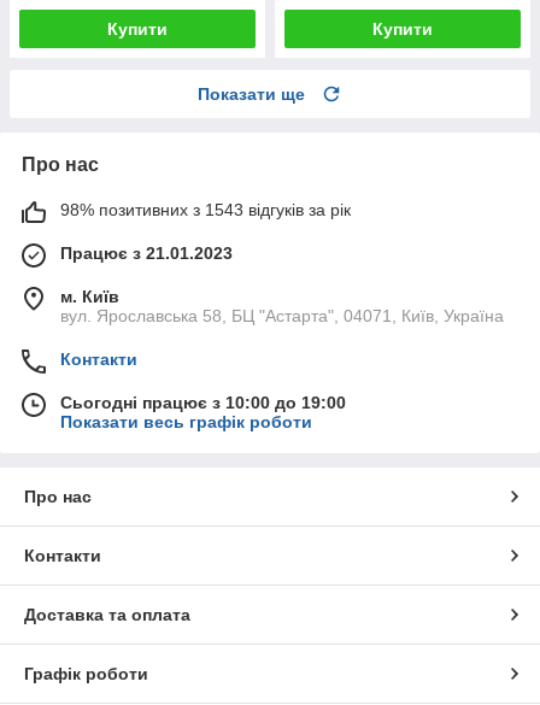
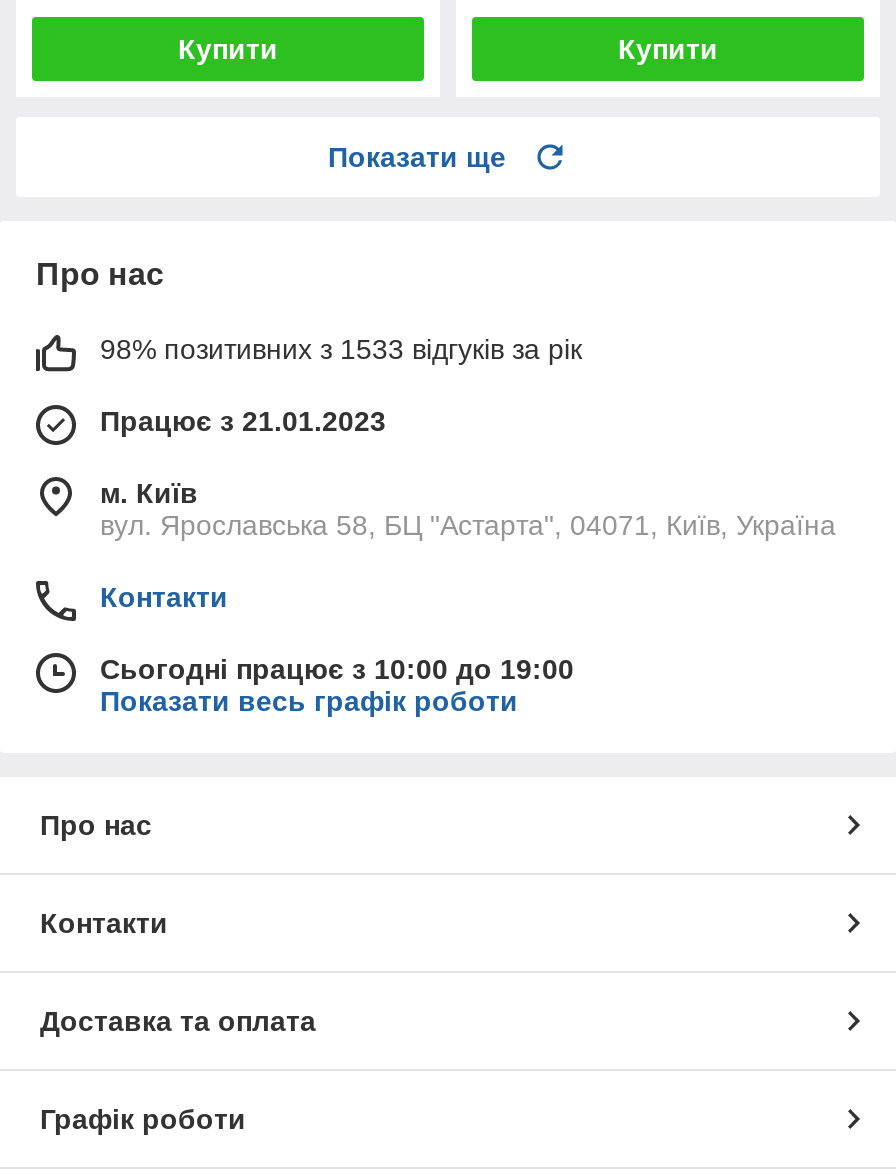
- 98% позитивних з 1543 відгуків за рік
+ 98% позитивних з 1533 відгуків за рік
